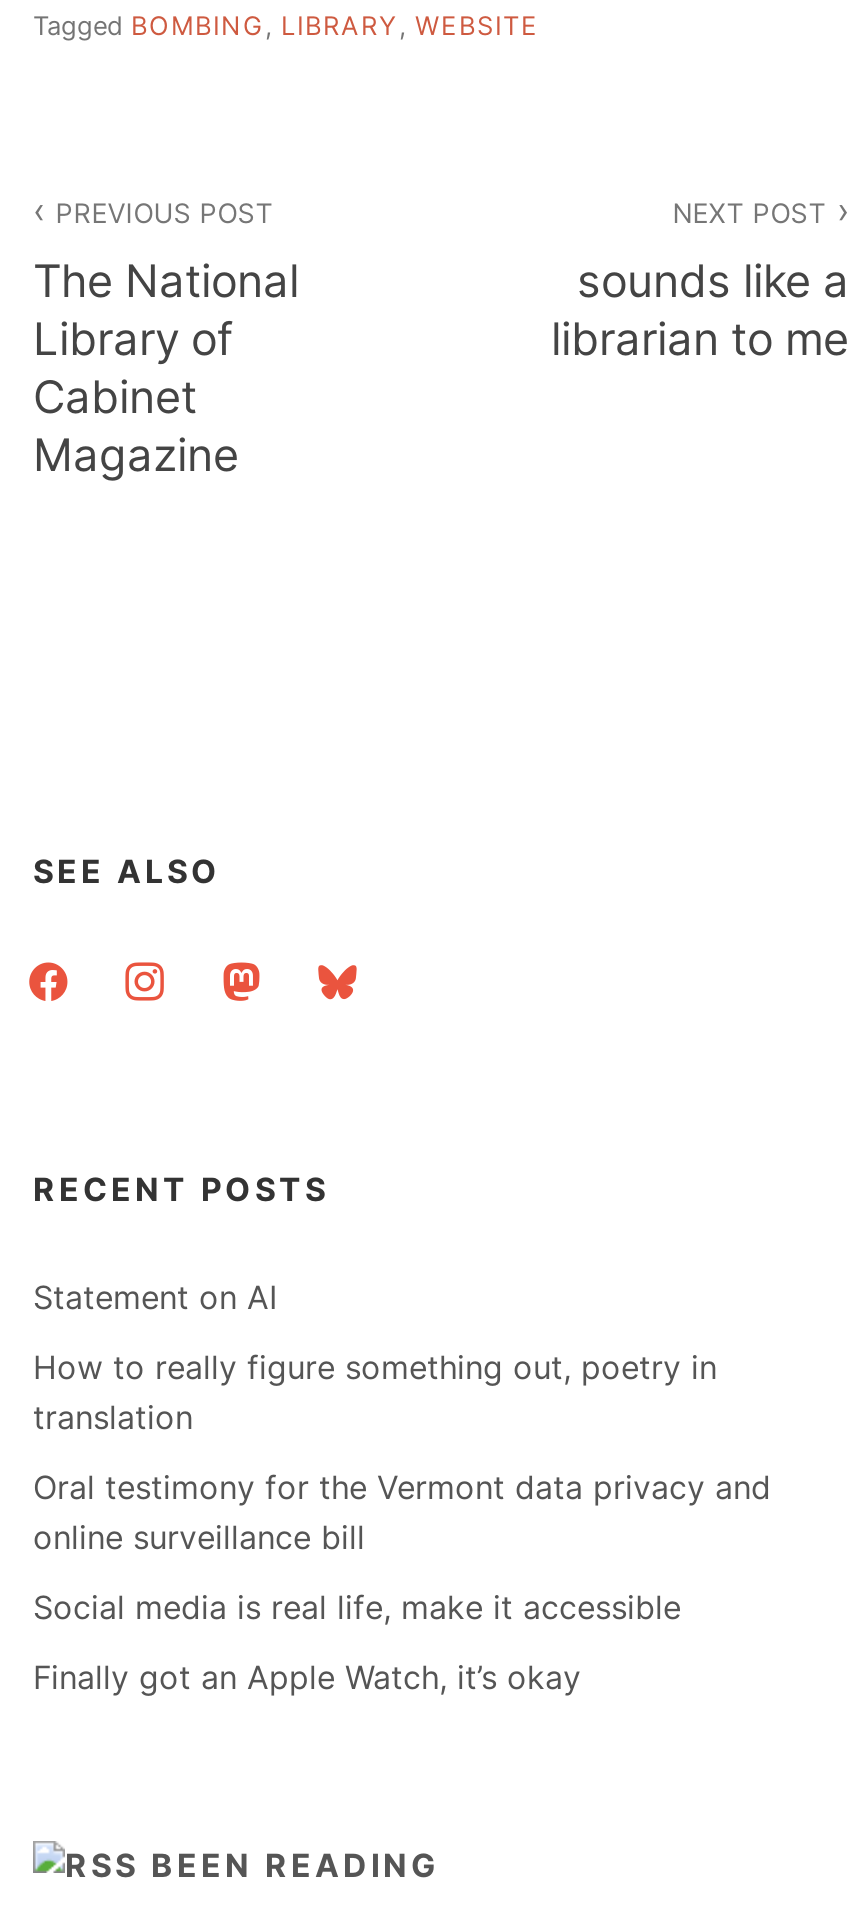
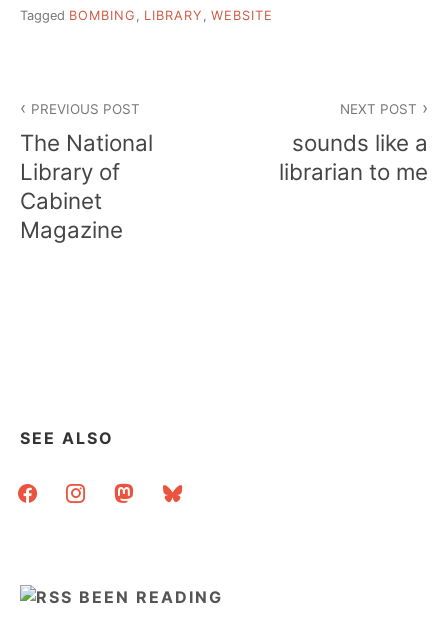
- RECENT POSTS
- Statement on AI
- How to really figure something out, poetry in
- translation
- Oral testimony for the Vermont data privacy and
- online surveillance bill
- Social media is real life, make it accessible
- Finally got an Apple Watch, it’s okay
